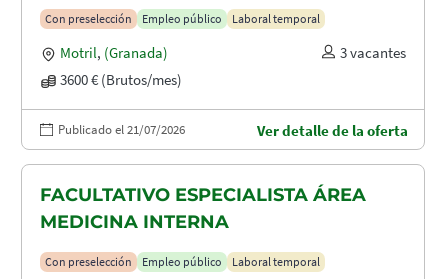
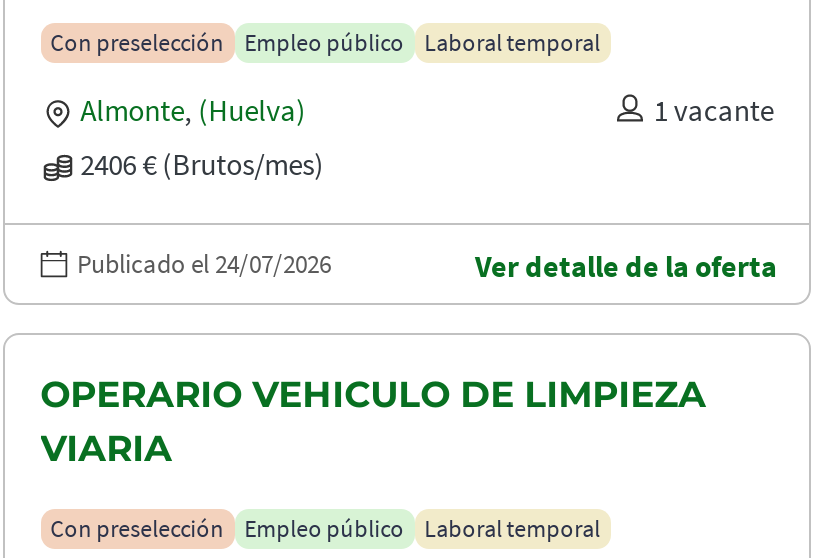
- Motril, (Granada)
- 3 vacantes
- 3600 € (Brutos/mes)
+ Almonte, (Huelva)
+ 1 vacante
+ 2406 € (Brutos/mes)

- Publicado el 21/07/2026
+ Publicado el 24/07/2026

- FACULTATIVO ESPECIALISTA ÁREA
- MEDICINA INTERNA
+ OPERARIO VEHICULO DE LIMPIEZA
+ VIARIA
